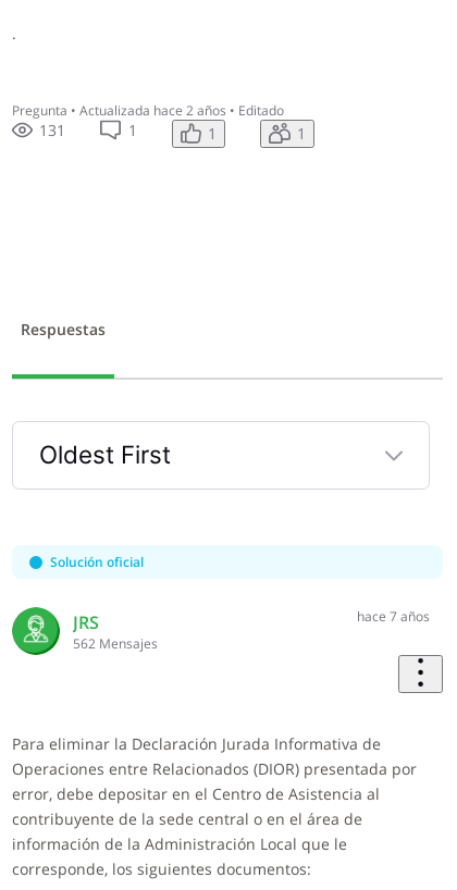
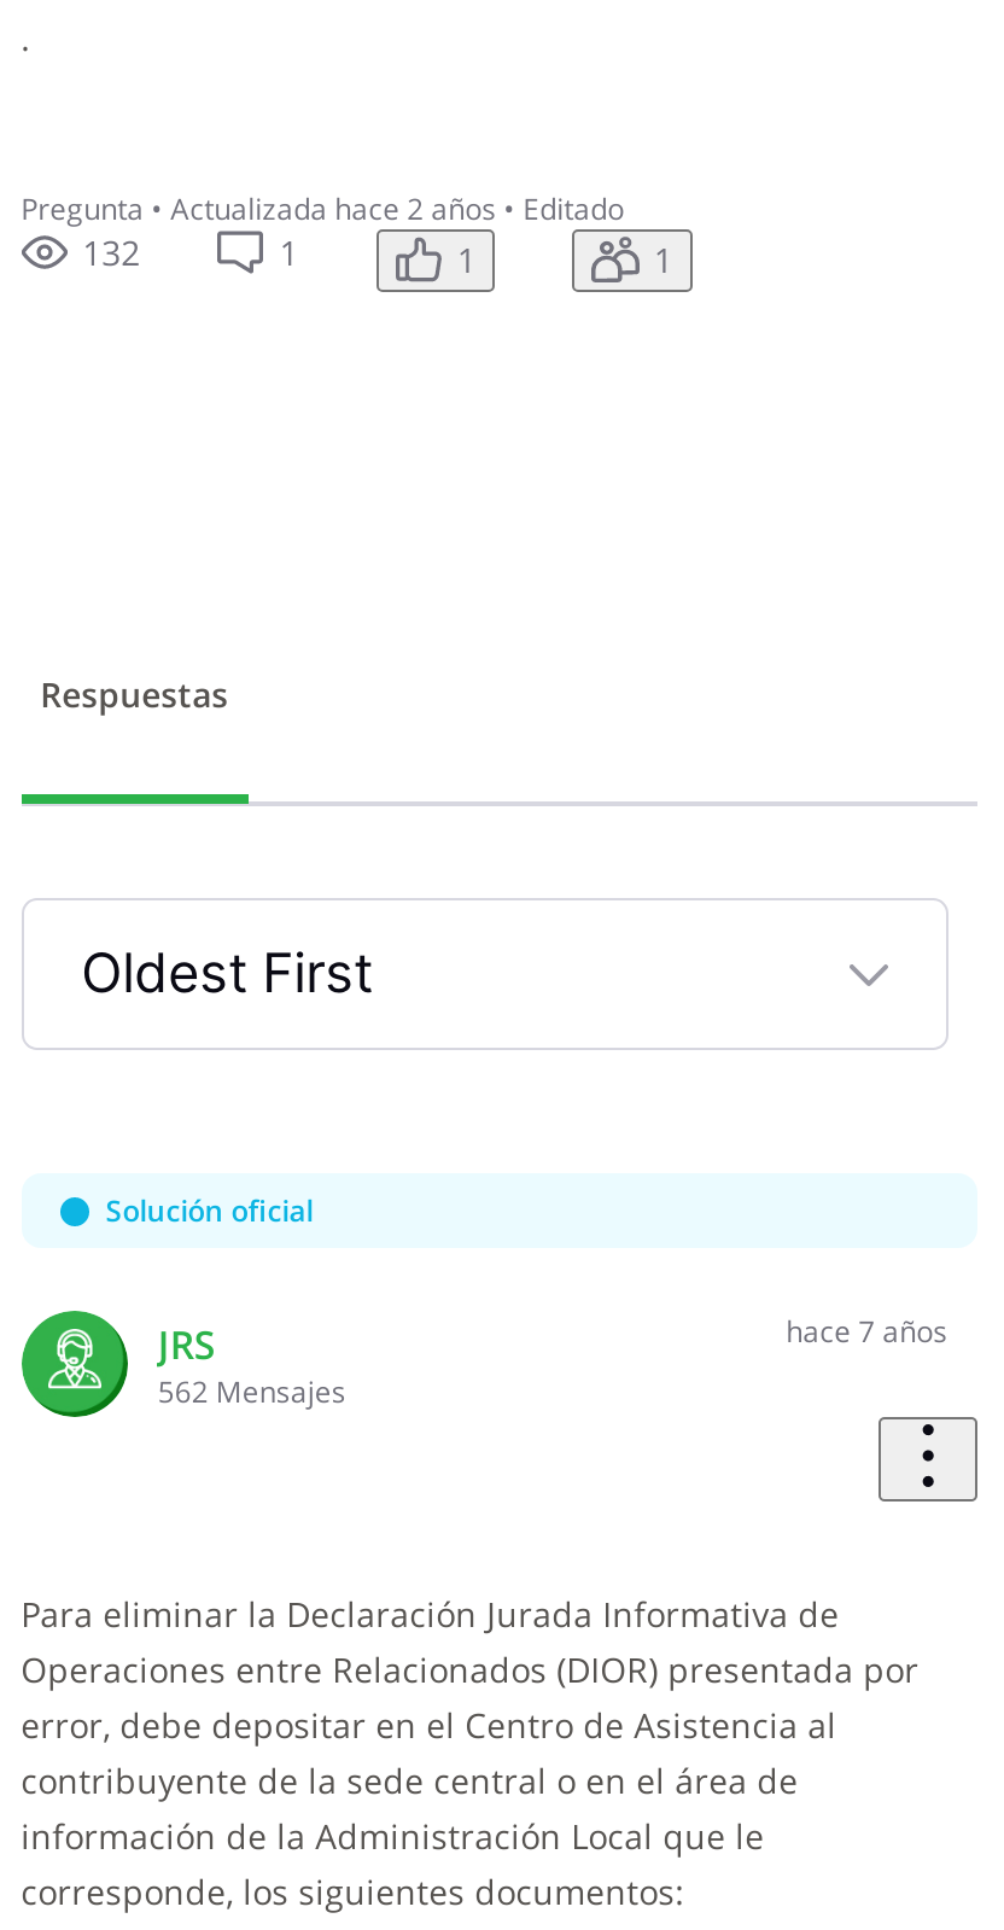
- 131
+ 132
